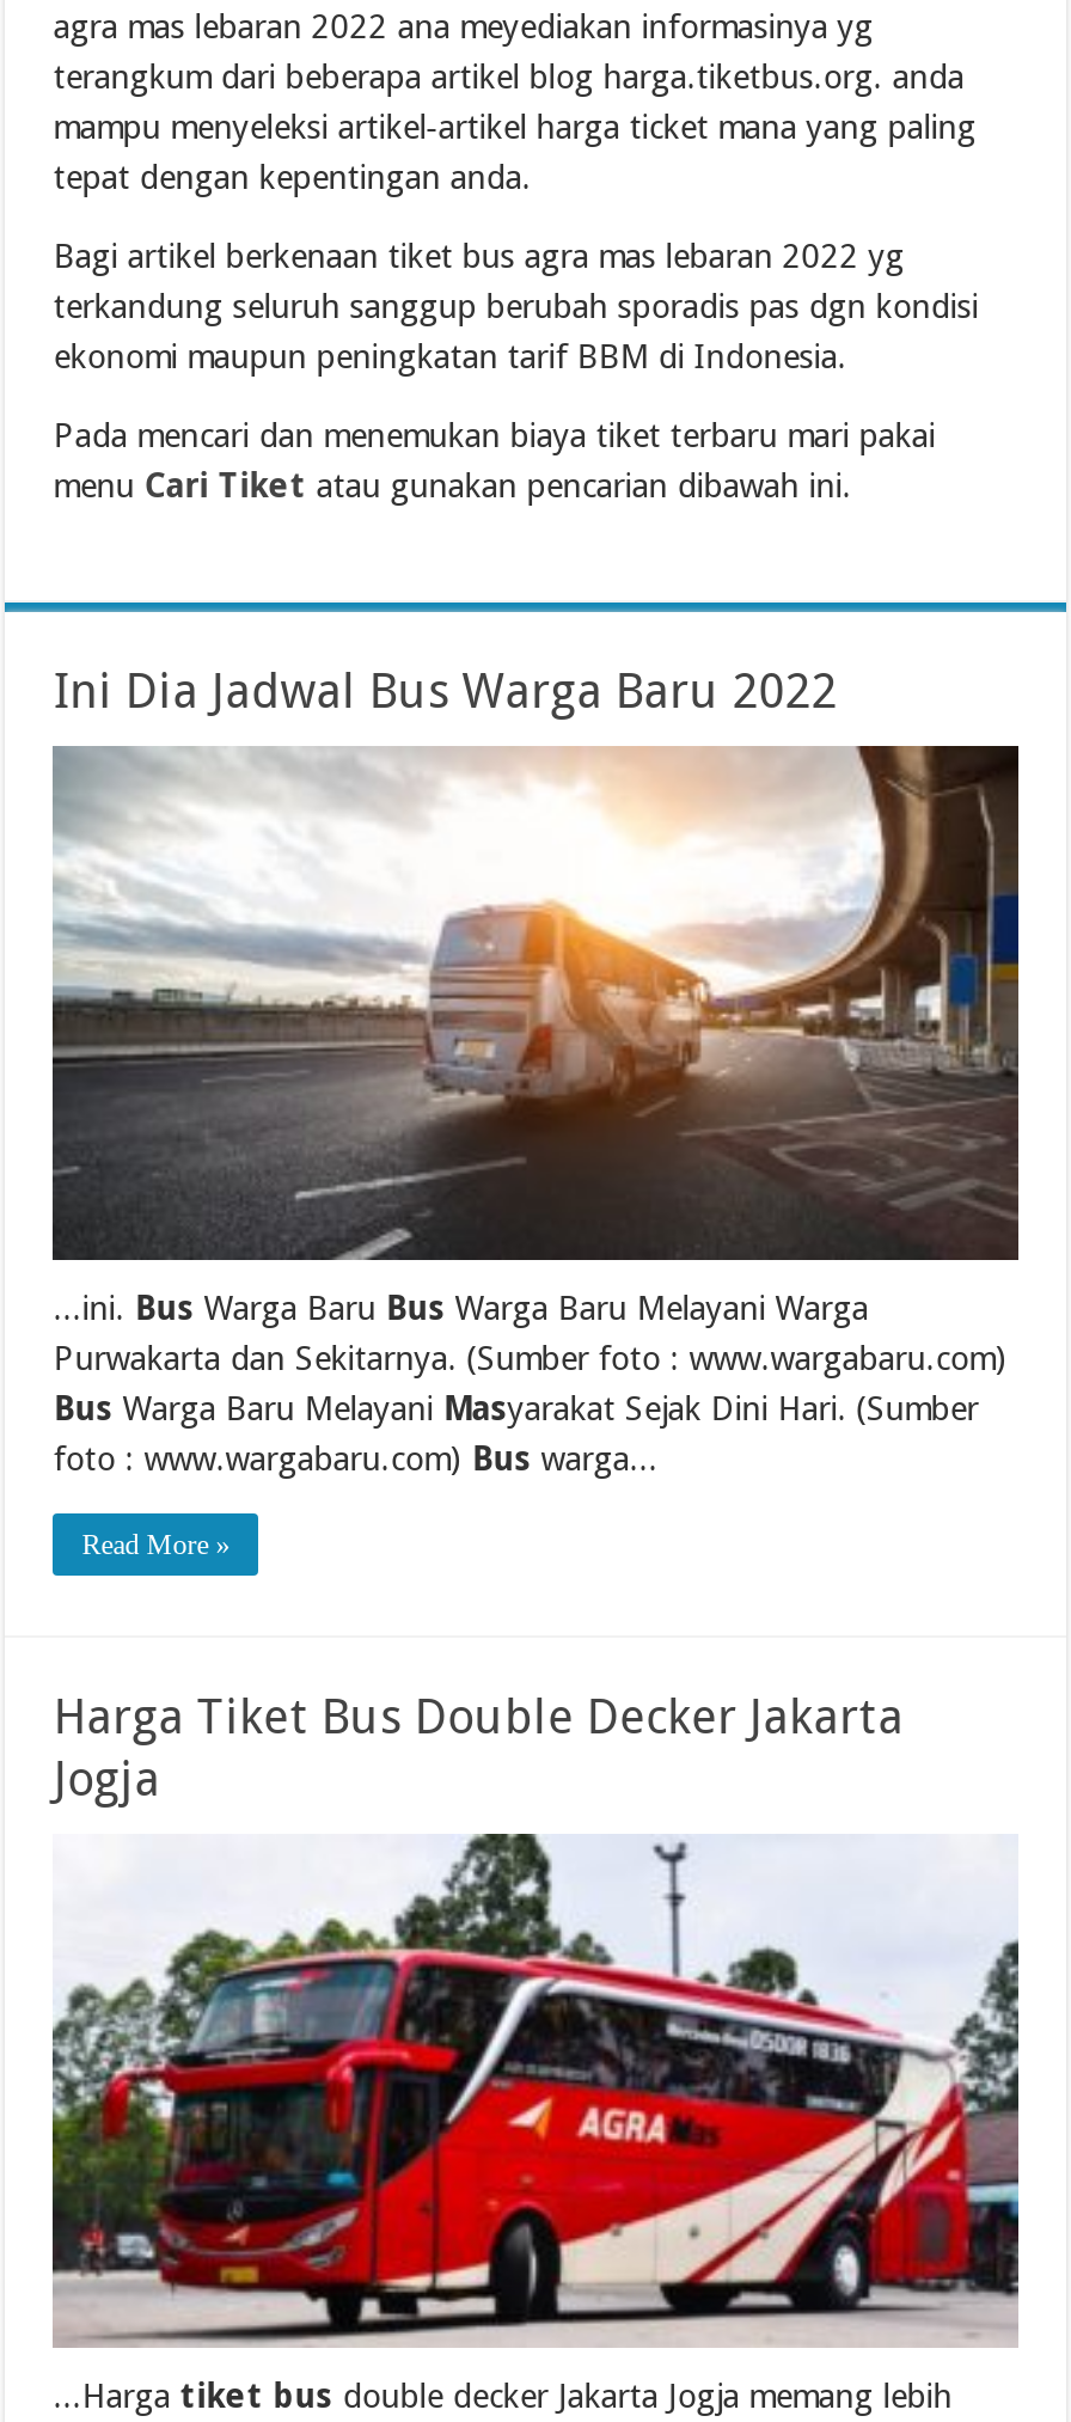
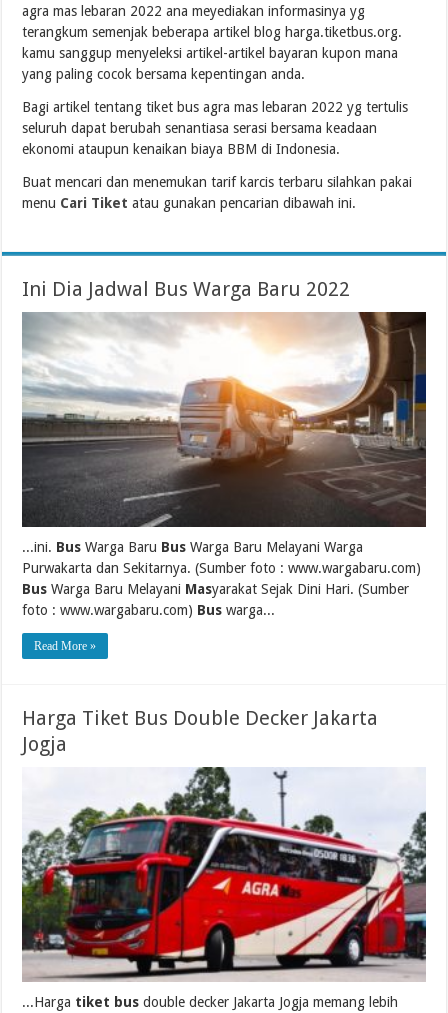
- terangkum dari beberapa artikel blog harga.tiketbus.org. anda
- mampu menyeleksi artikel-artikel harga ticket mana yang paling
- tepat dengan kepentingan anda.
+ terangkum semenjak beberapa artikel blog harga.tiketbus.org.
+ kamu sanggup menyeleksi artikel-artikel bayaran kupon mana
+ yang paling cocok bersama kepentingan anda.

- Bagi artikel berkenaan tiket bus agra mas lebaran 2022 yg
- terkandung seluruh sanggup berubah sporadis pas dgn kondisi
- ekonomi maupun peningkatan tarif BBM di Indonesia.
+ Bagi artikel tentang tiket bus agra mas lebaran 2022 yg tertulis
+ seluruh dapat berubah senantiasa serasi bersama keadaan
+ ekonomi ataupun kenaikan biaya BBM di Indonesia.

- Pada mencari dan menemukan biaya tiket terbaru mari pakai
+ Buat mencari dan menemukan tarif karcis terbaru silahkan pakai
